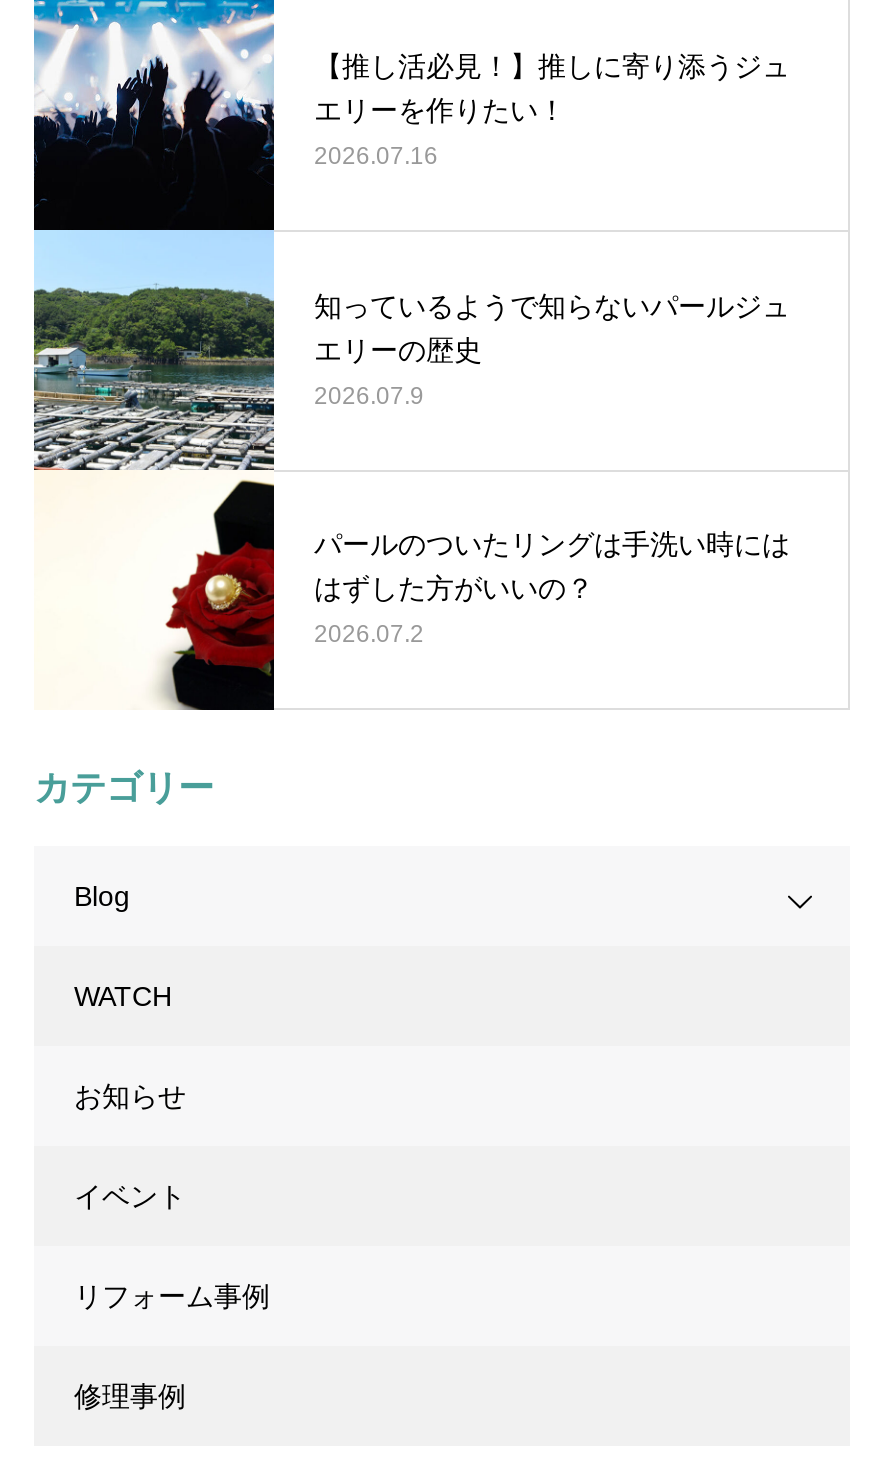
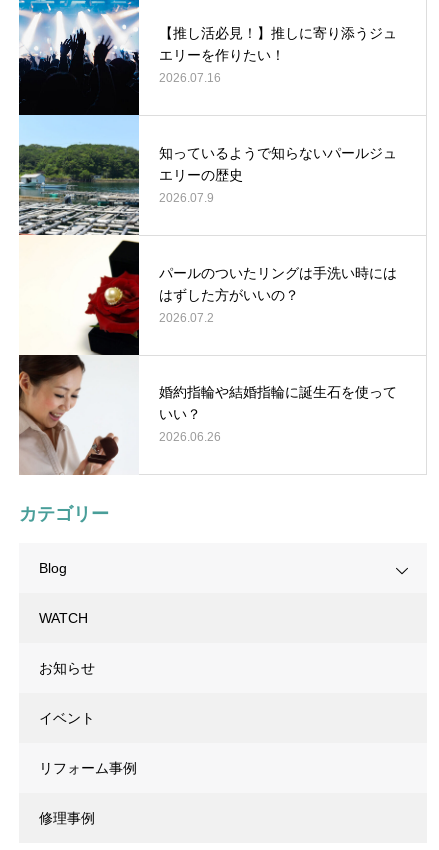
+ [image]
+ 婚約指輪や結婚指輪に誕生石を使って
+ いい？
+ 2026.06.26
